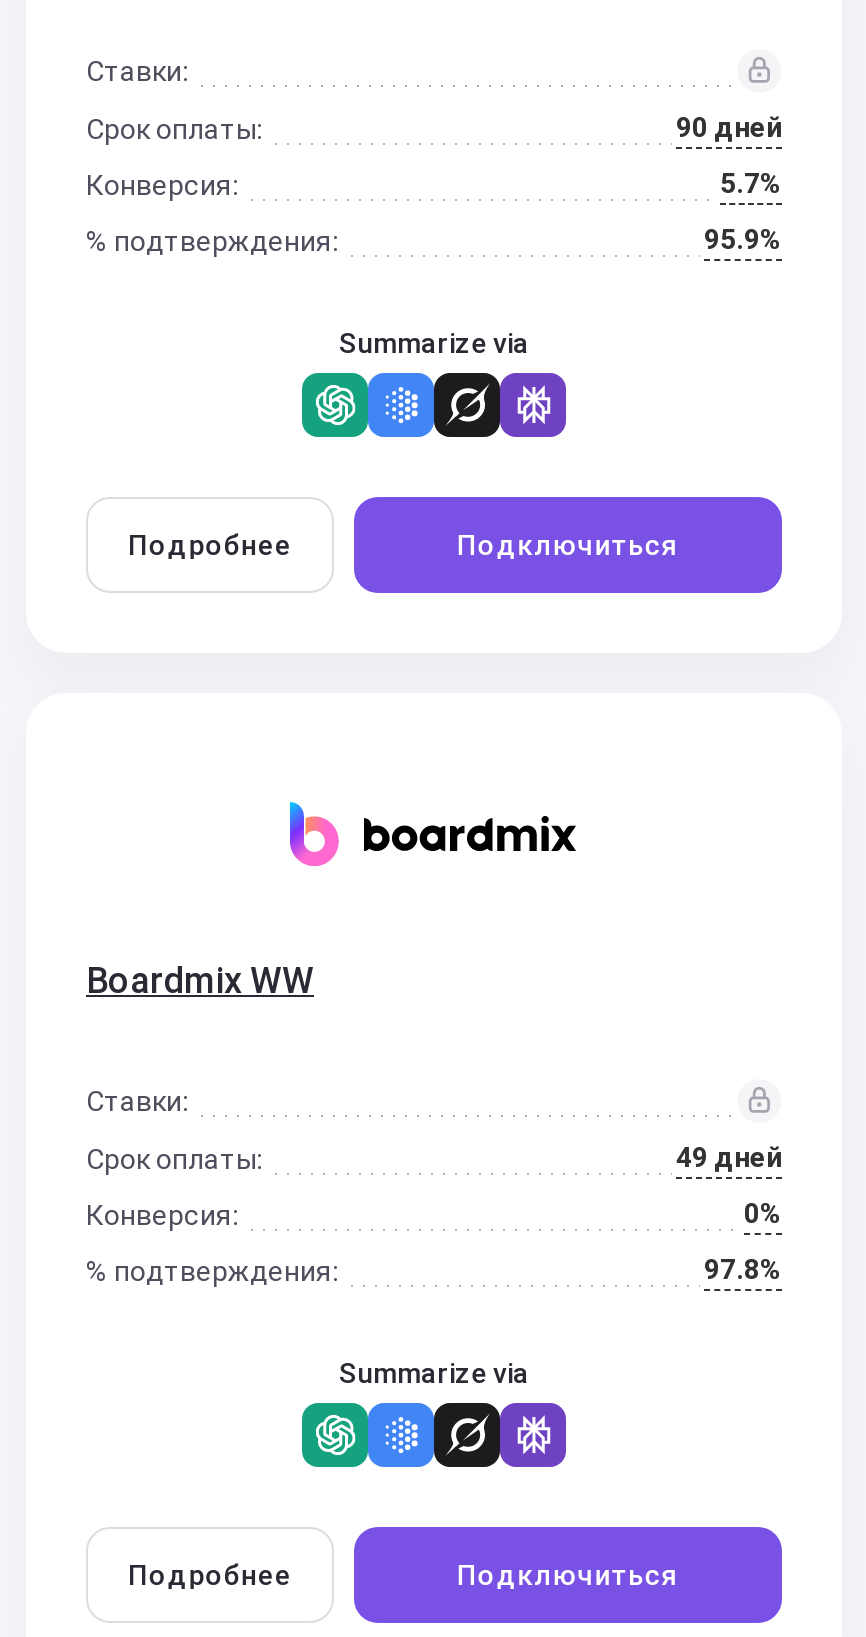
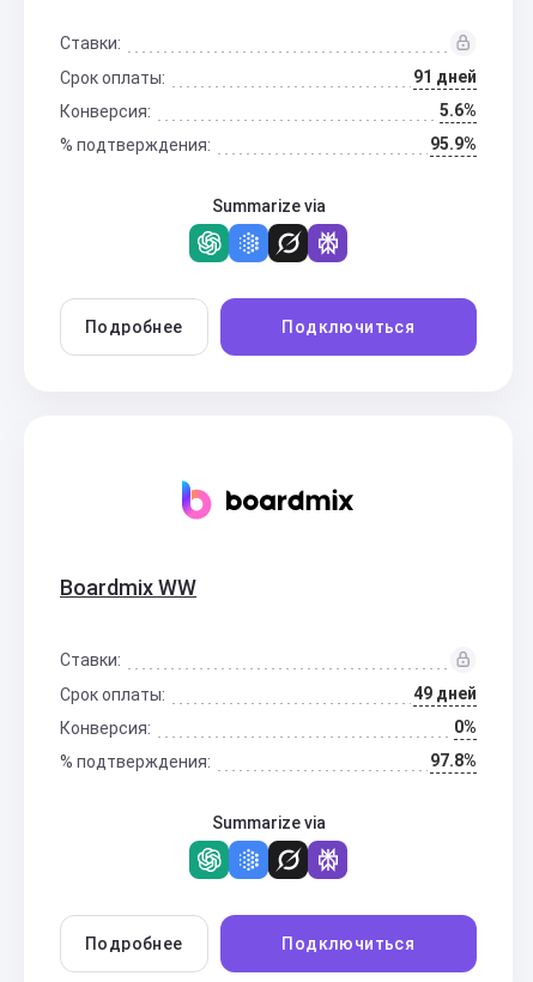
- 90 дней
+ 91 дней

- 5.7%
+ 5.6%
